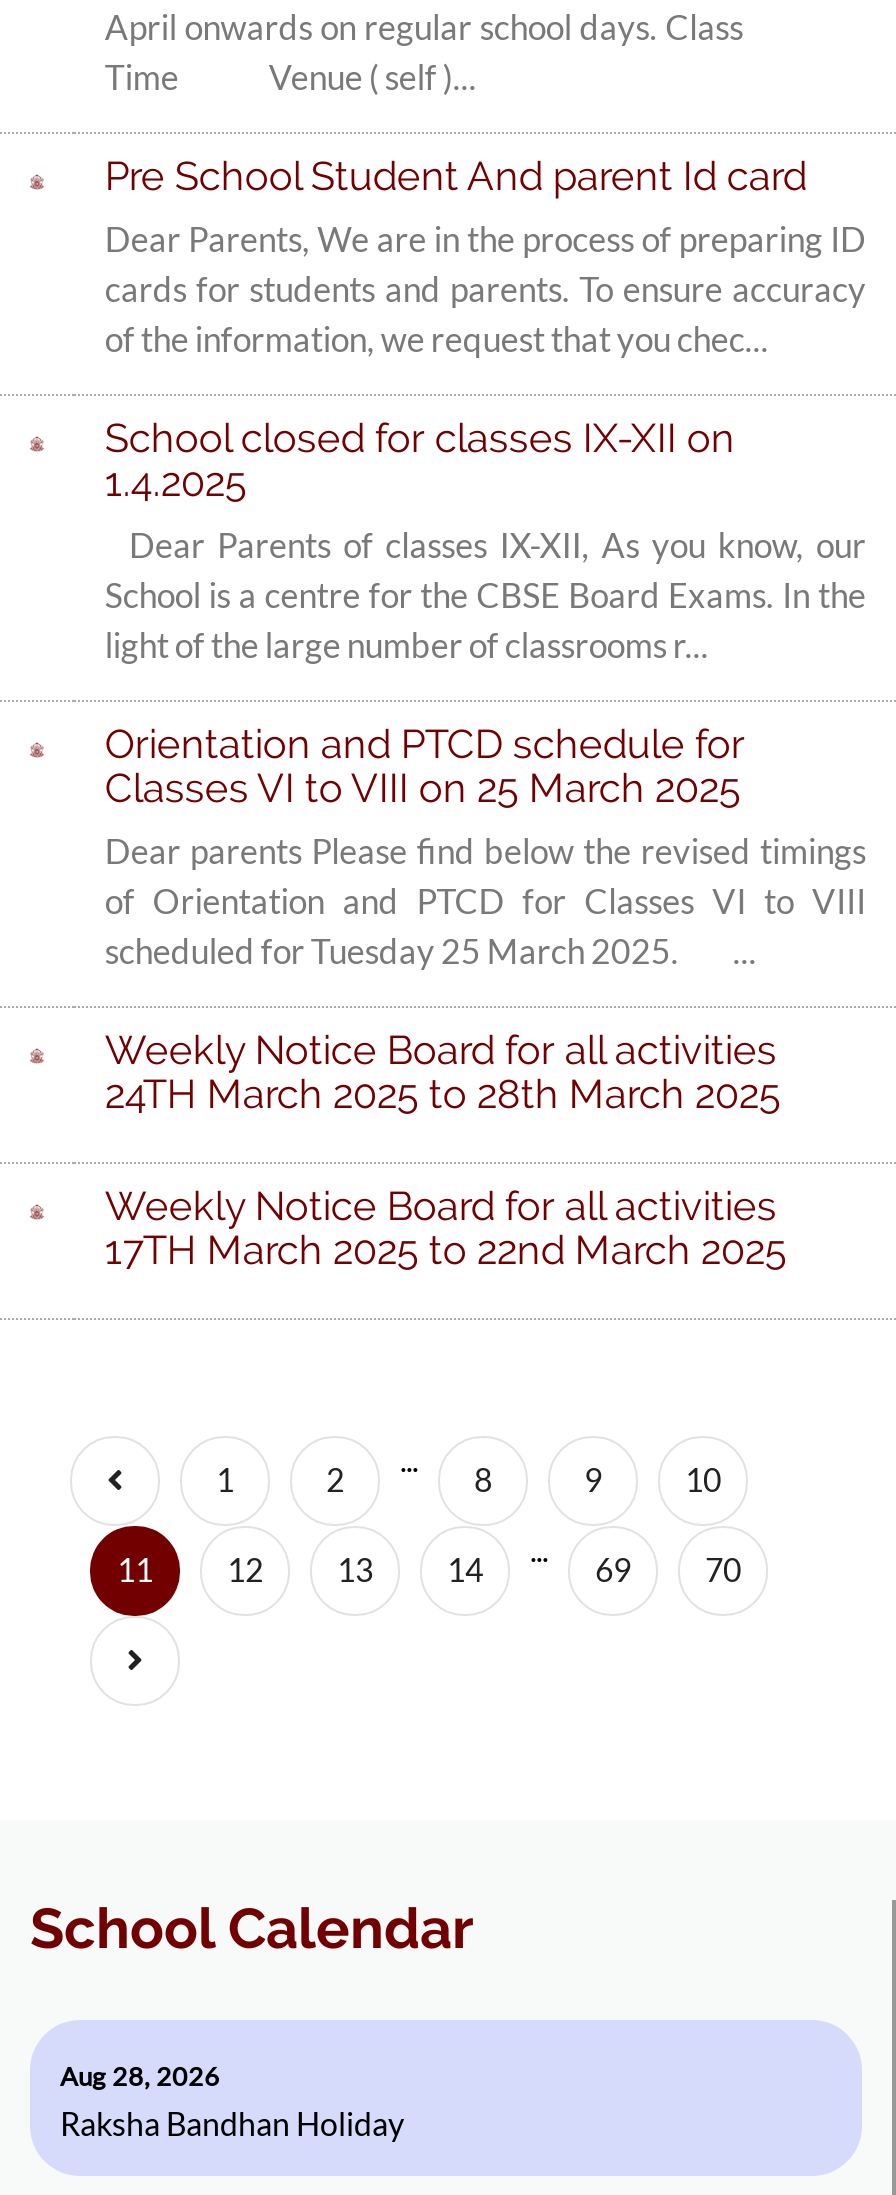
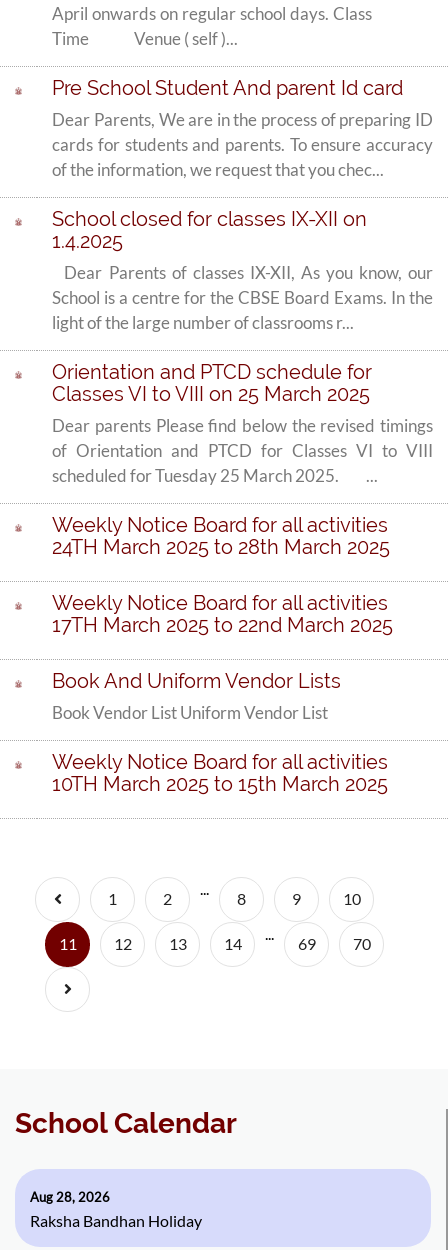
+ Book And Uniform Vendor Lists
+ Book Vendor List Uniform Vendor List
+ Weekly Notice Board for all activities
+ 10TH March 2025 to 15th March 2025
